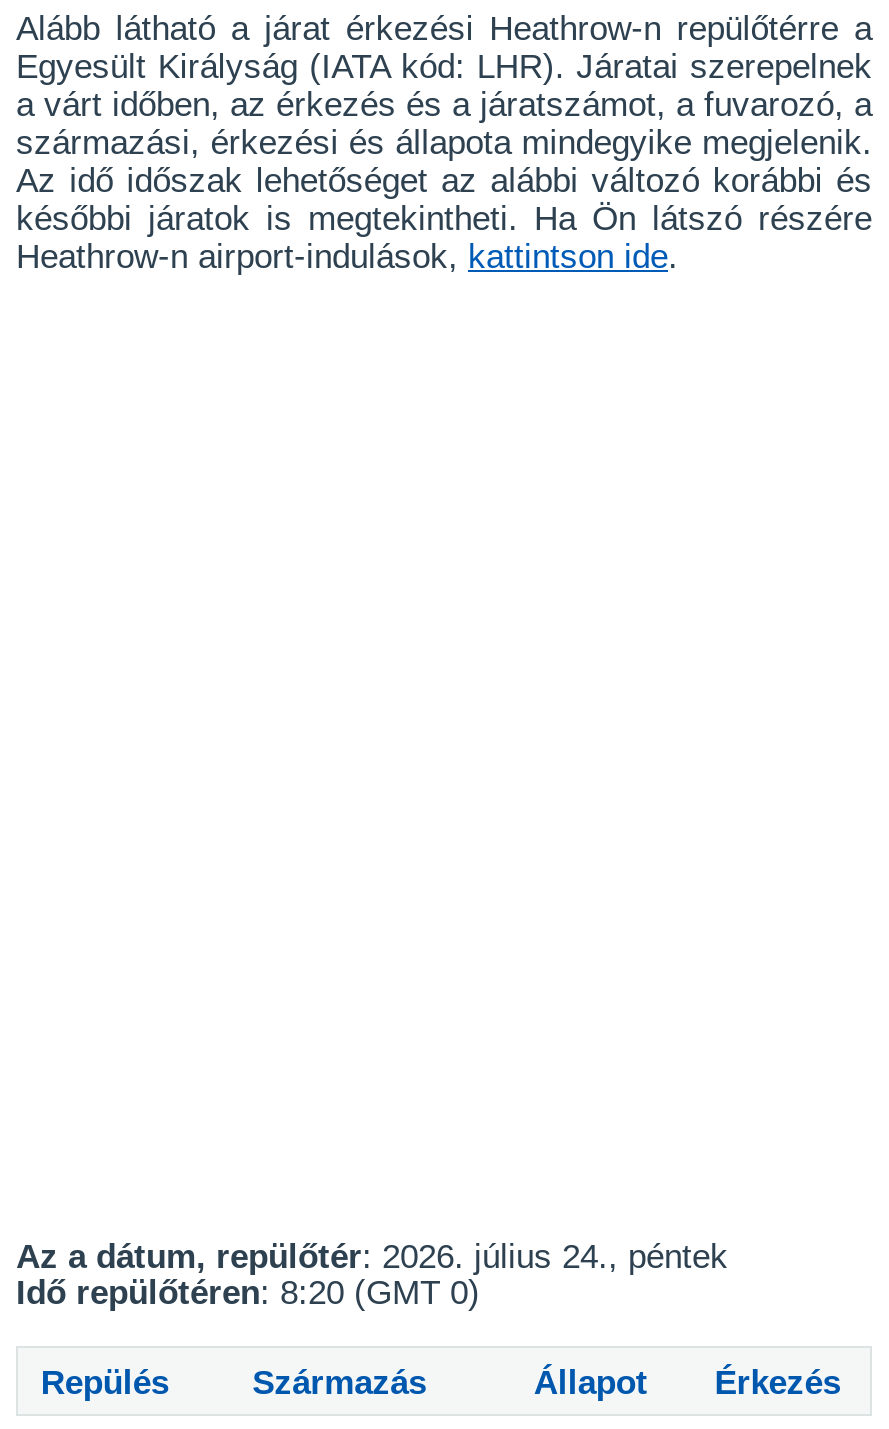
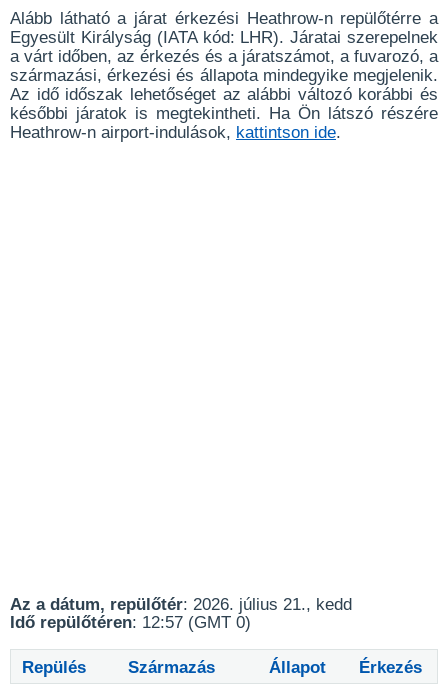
- Az a dátum, repülőtér: 2026. július 24., péntek
+ Az a dátum, repülőtér: 2026. július 21., kedd

- Idő repülőtéren: 8:20 (GMT 0)
+ Idő repülőtéren: 12:57 (GMT 0)
